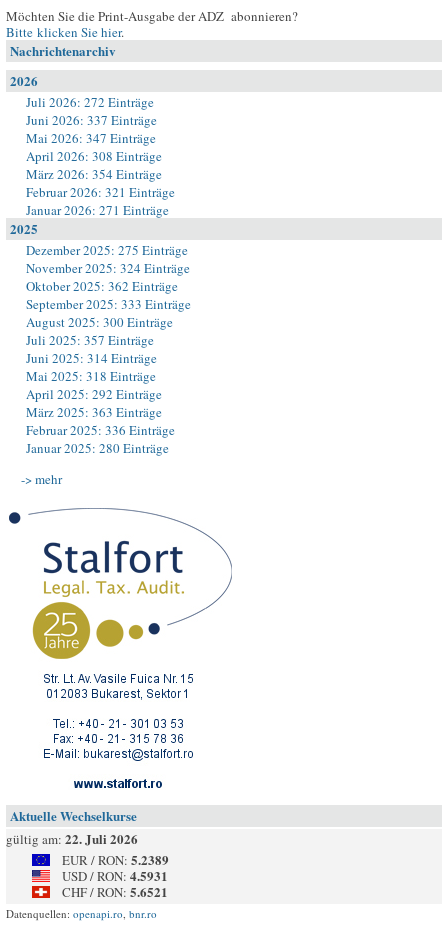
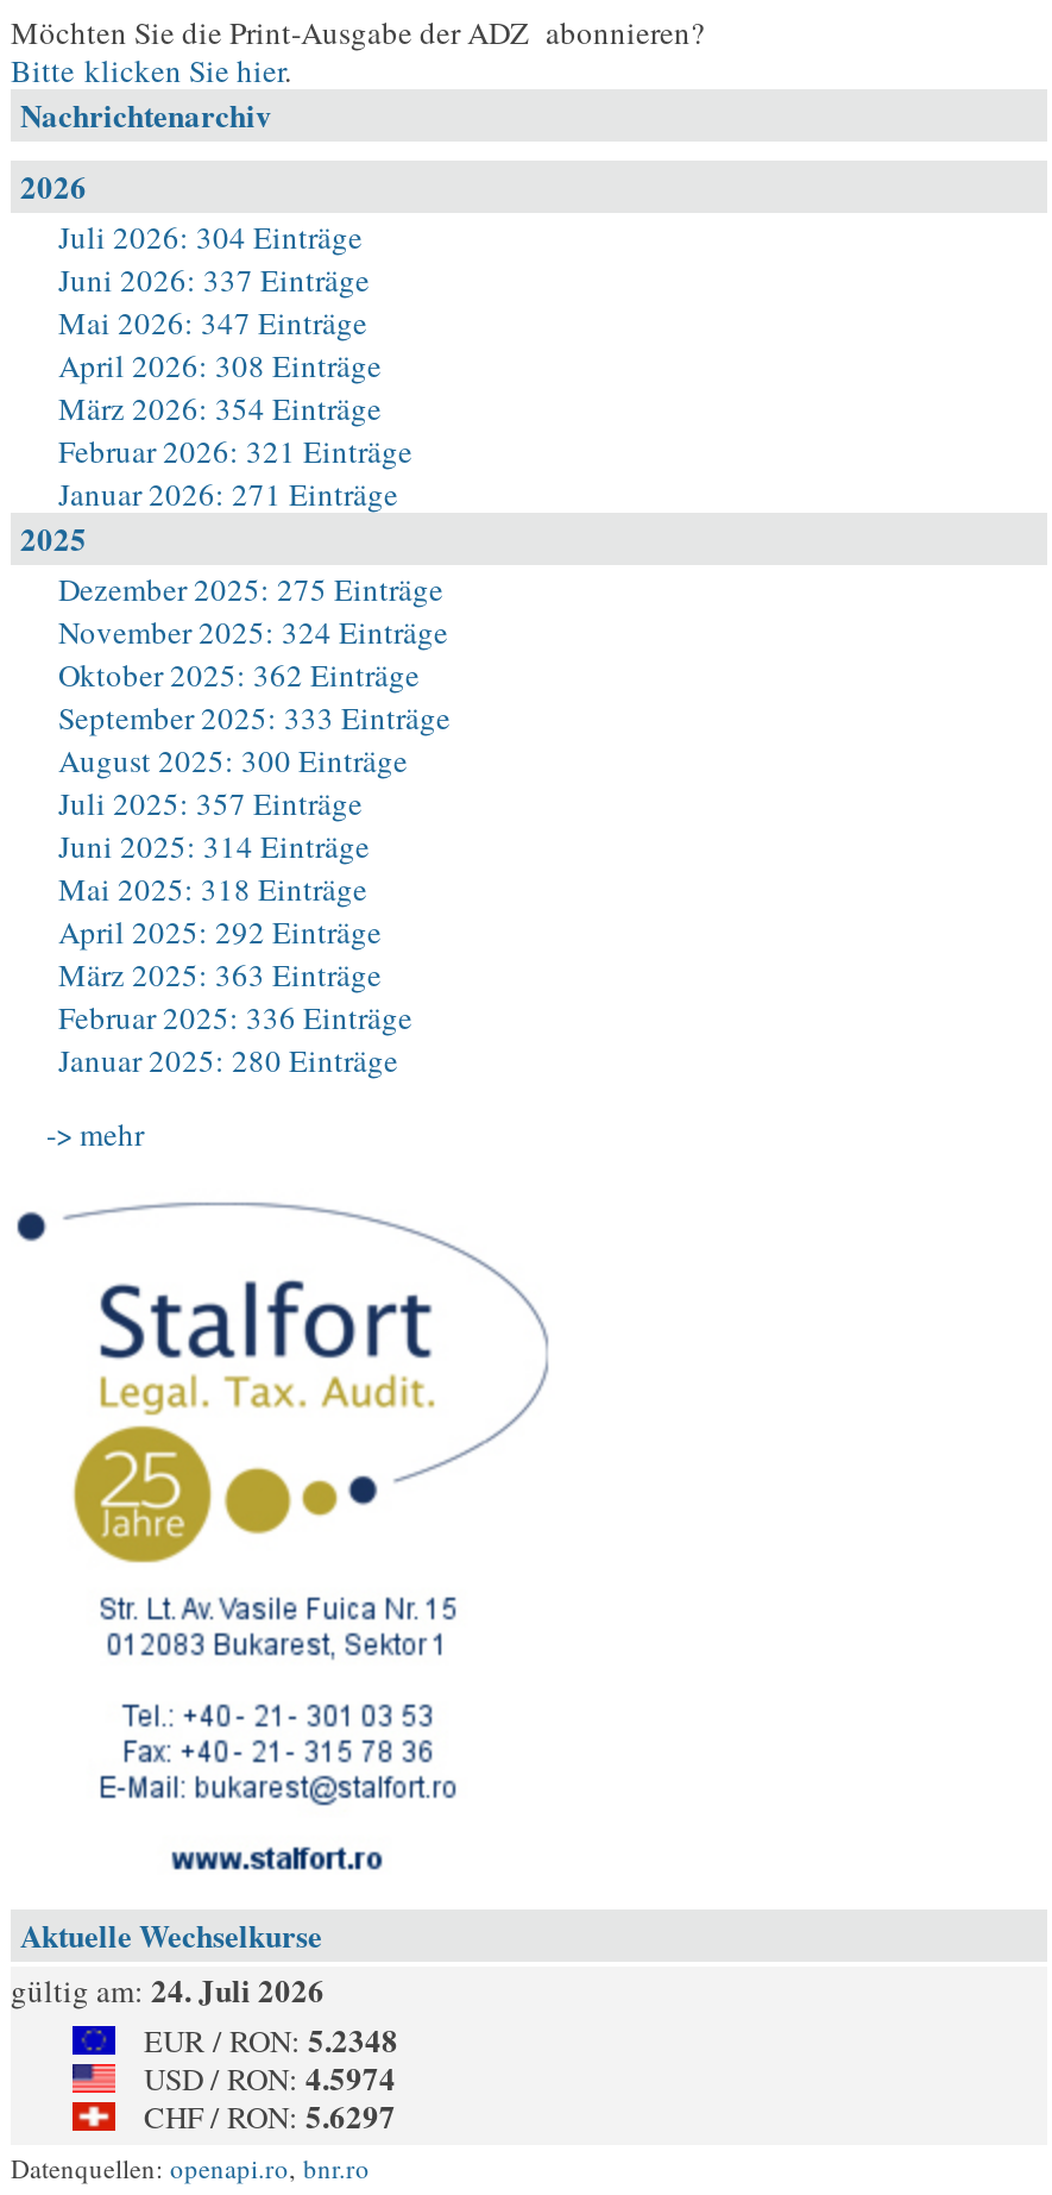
- Juli 2026: 272 Einträge
+ Juli 2026: 304 Einträge

- gültig am: 22. Juli 2026
+ gültig am: 24. Juli 2026

- EUR / RON: 5.2389
+ EUR / RON: 5.2348

- USD / RON: 4.5931
+ USD / RON: 4.5974

- CHF / RON: 5.6521
+ CHF / RON: 5.6297
